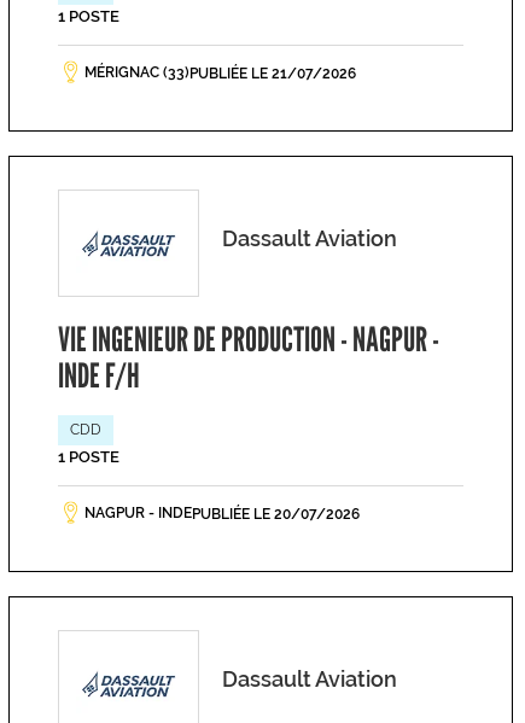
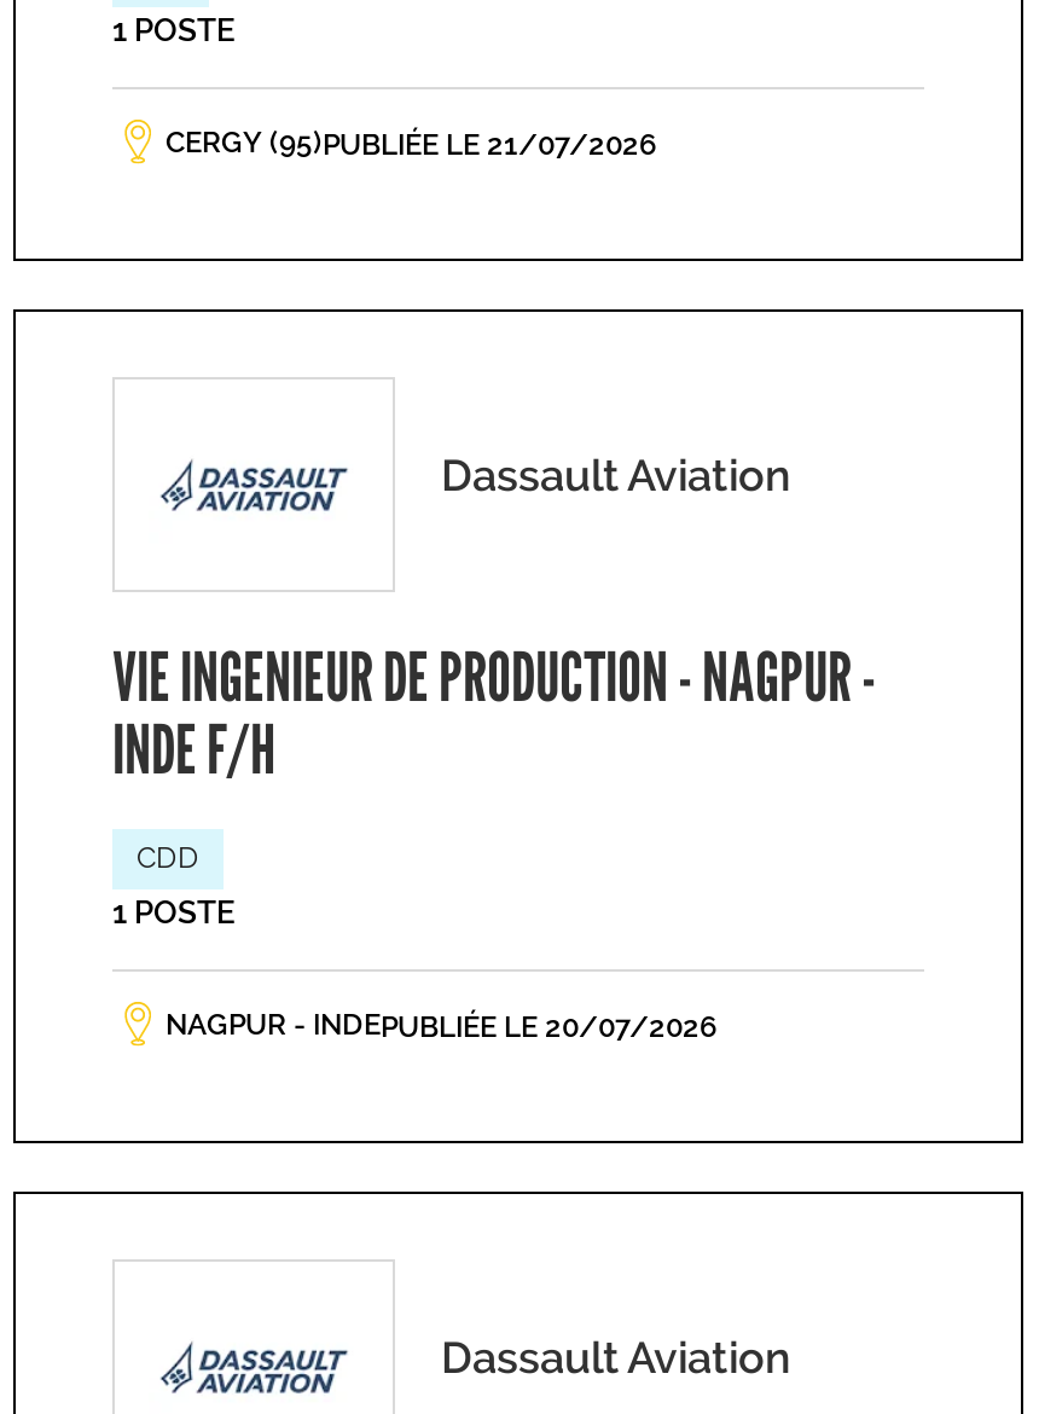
- MÉRIGNAC (33)PUBLIÉE LE 21/07/2026
+ CERGY (95)PUBLIÉE LE 21/07/2026
